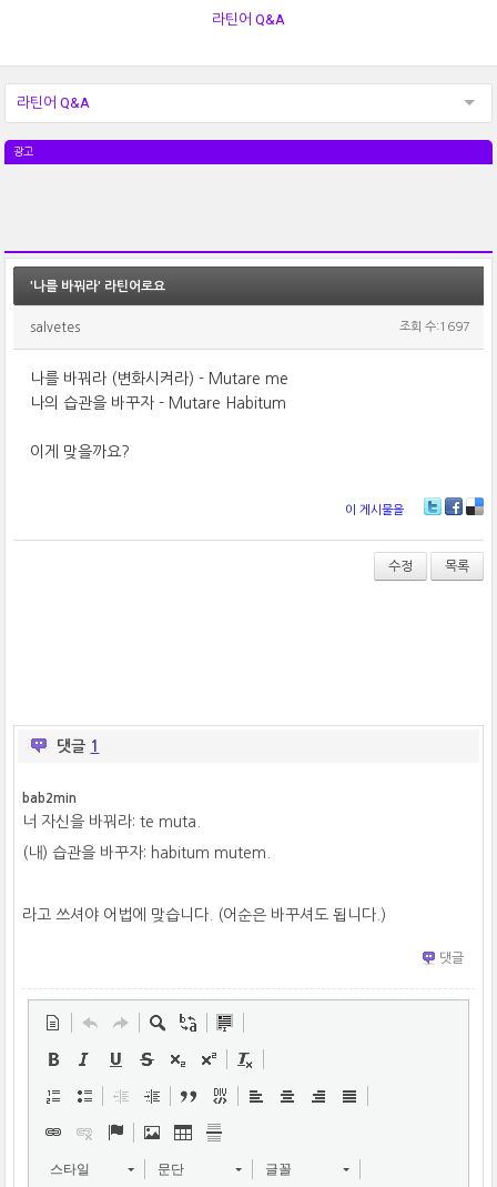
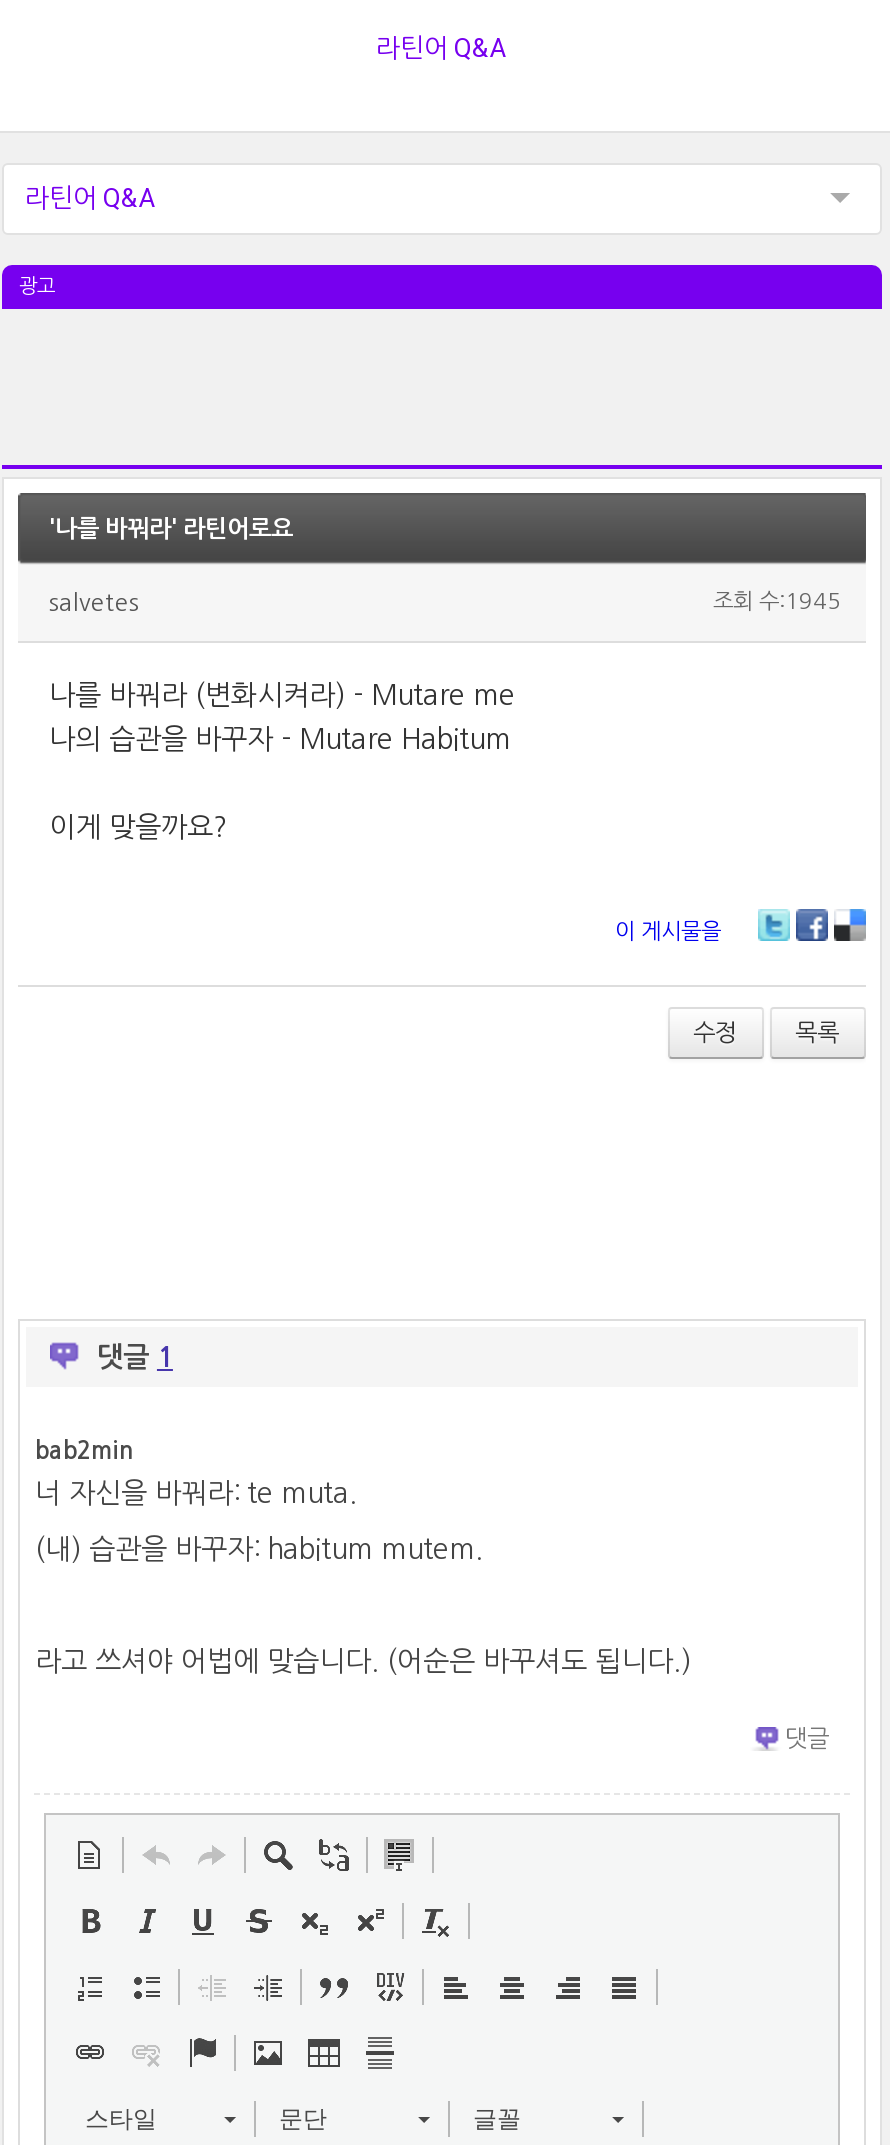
- 조회 수:1697
+ 조회 수:1945
